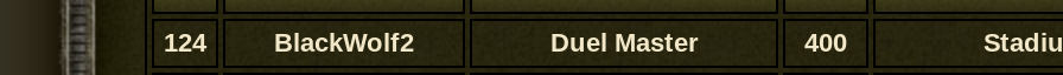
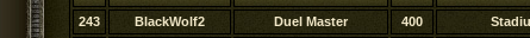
- 124
+ 243
